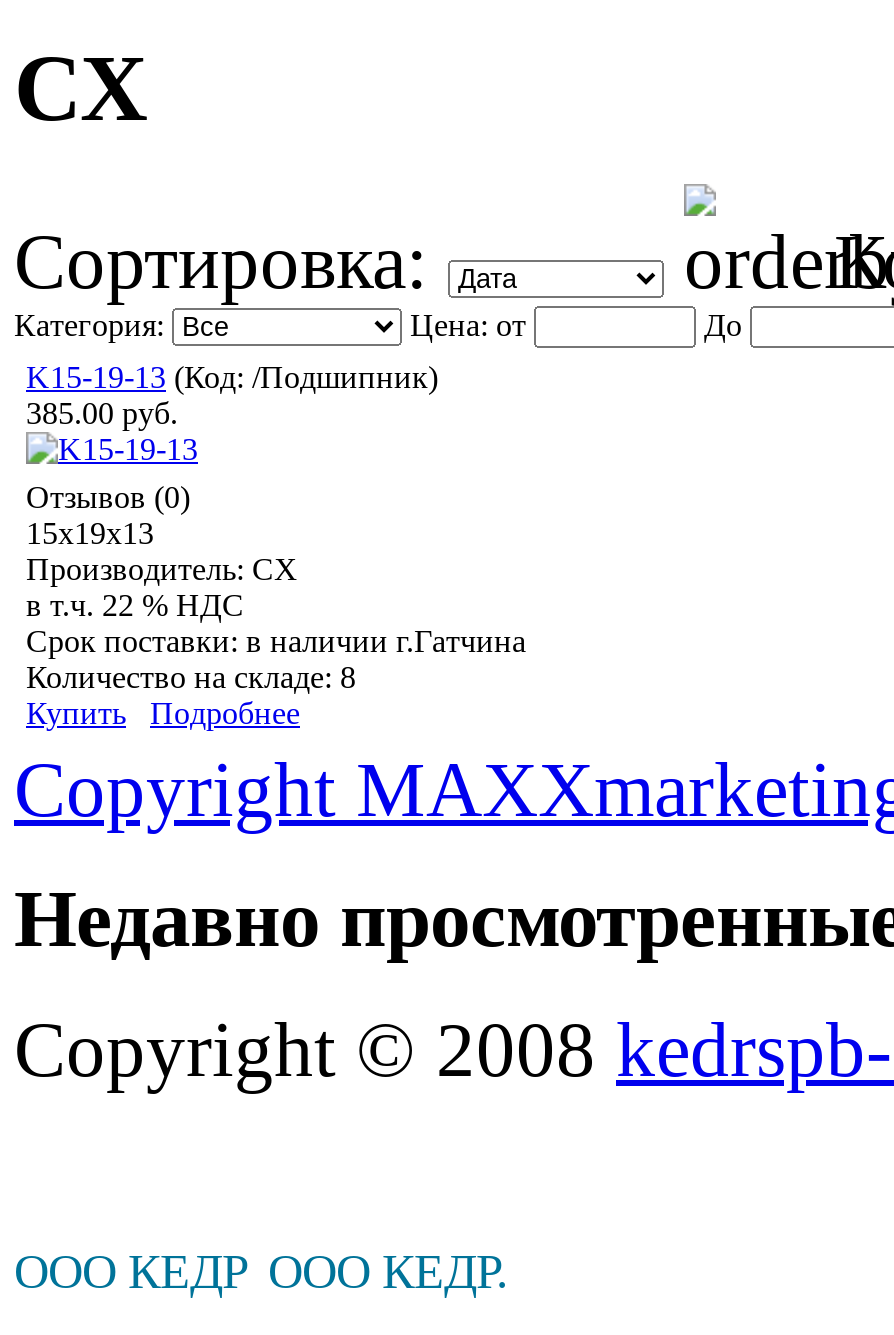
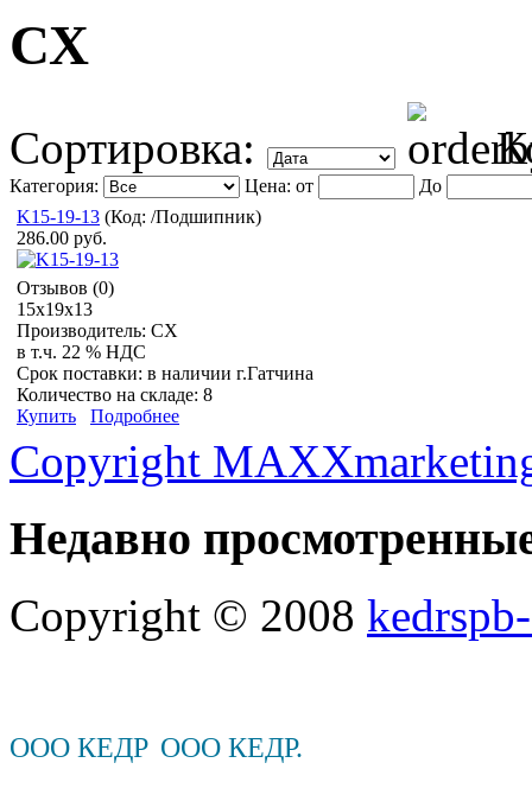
- 385.00 руб.
+ 286.00 руб.
